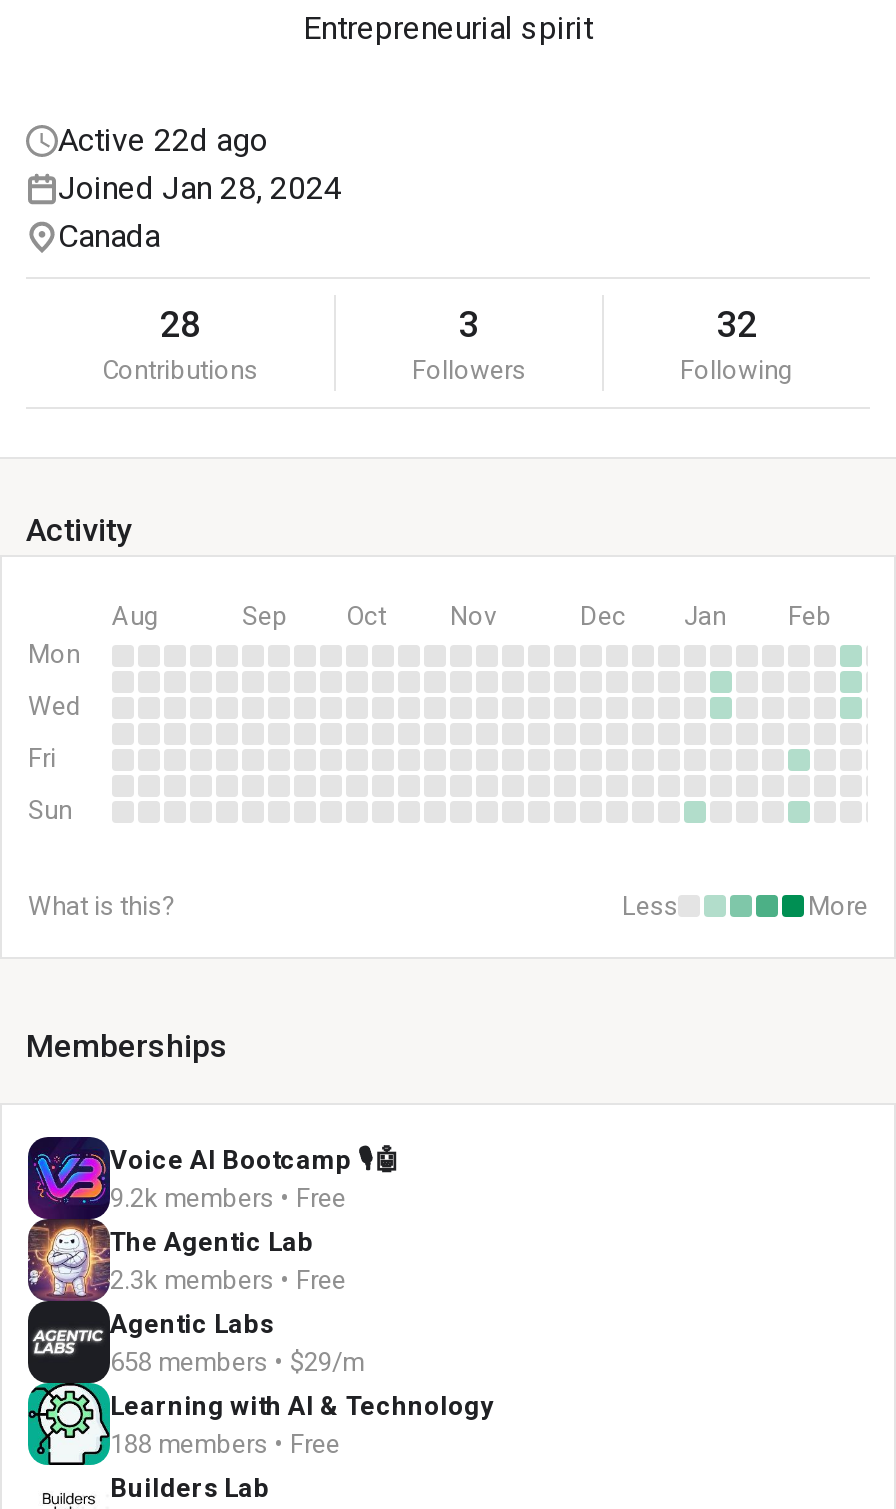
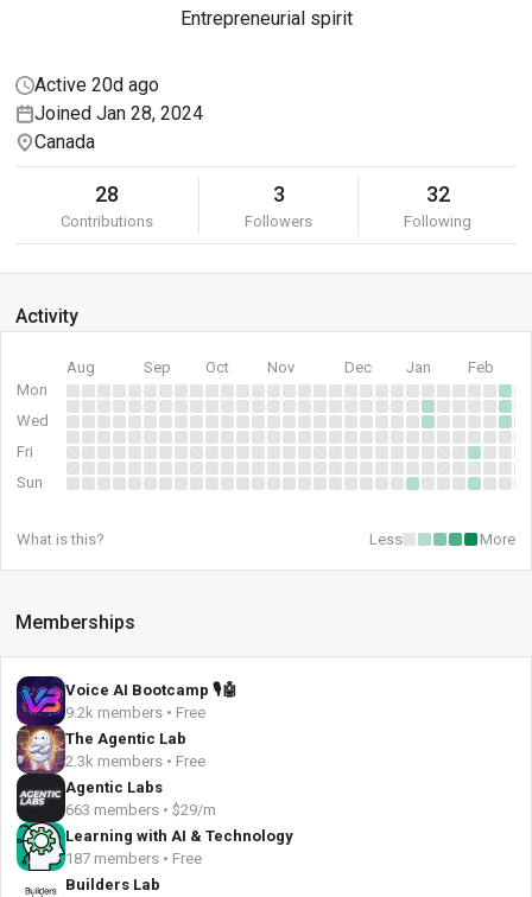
- Active 22d ago
+ Active 20d ago

- 658 members • $29/m
+ 663 members • $29/m

- 188 members • Free
+ 187 members • Free
